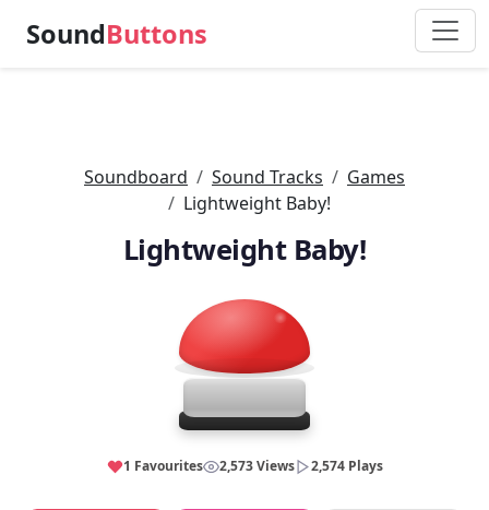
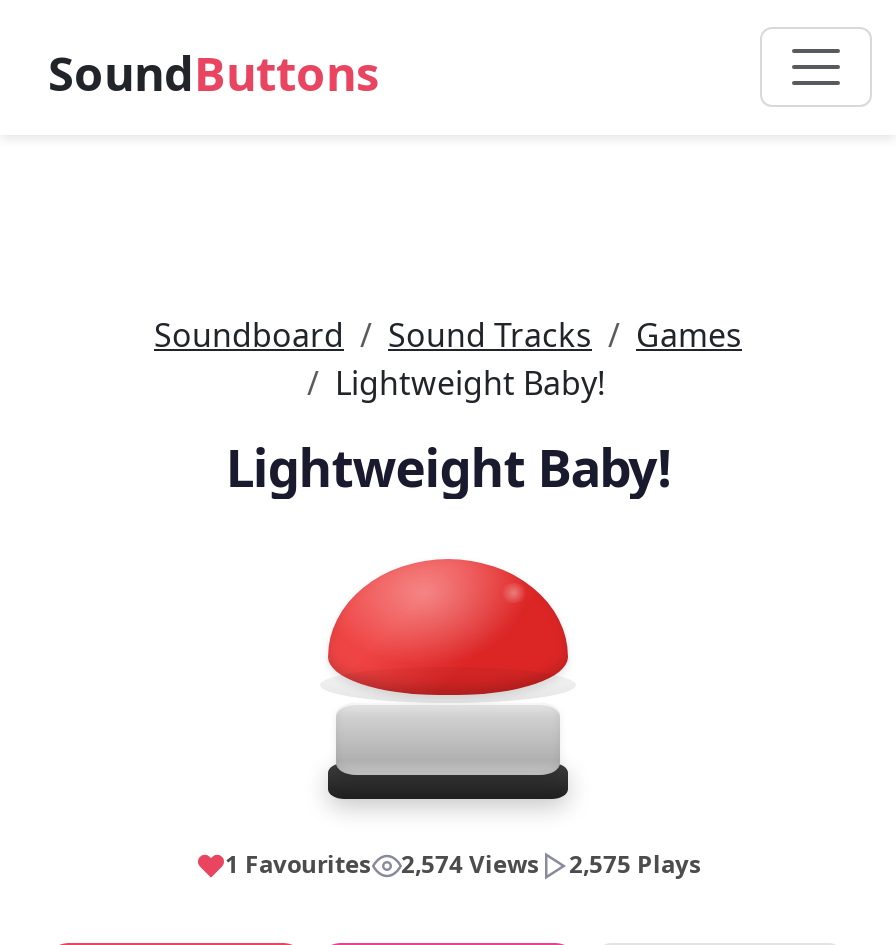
- 2,573 Views
+ 2,574 Views

- 2,574 Plays
+ 2,575 Plays
